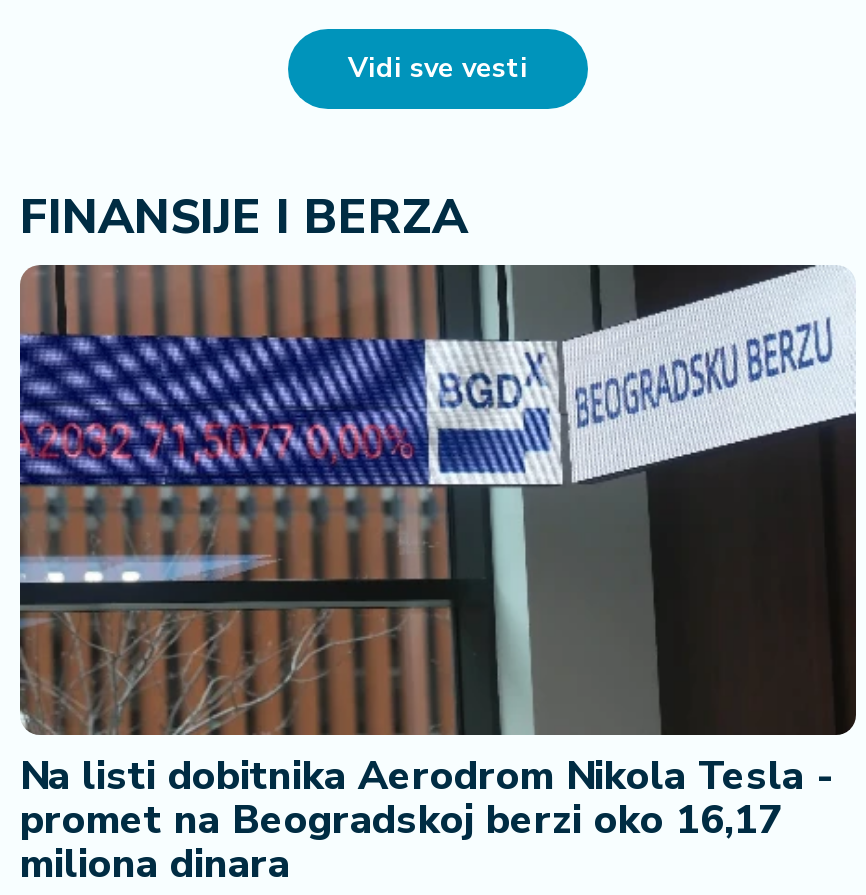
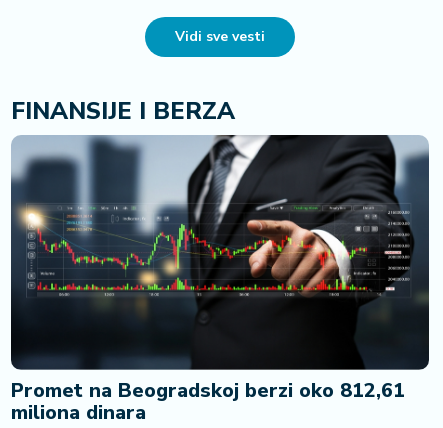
- [image]
- Na listi dobitnika Aerodrom Nikola Tesla -
- promet na Beogradskoj berzi oko 16,17
+ [image]
+ Promet na Beogradskoj berzi oko 812,61
